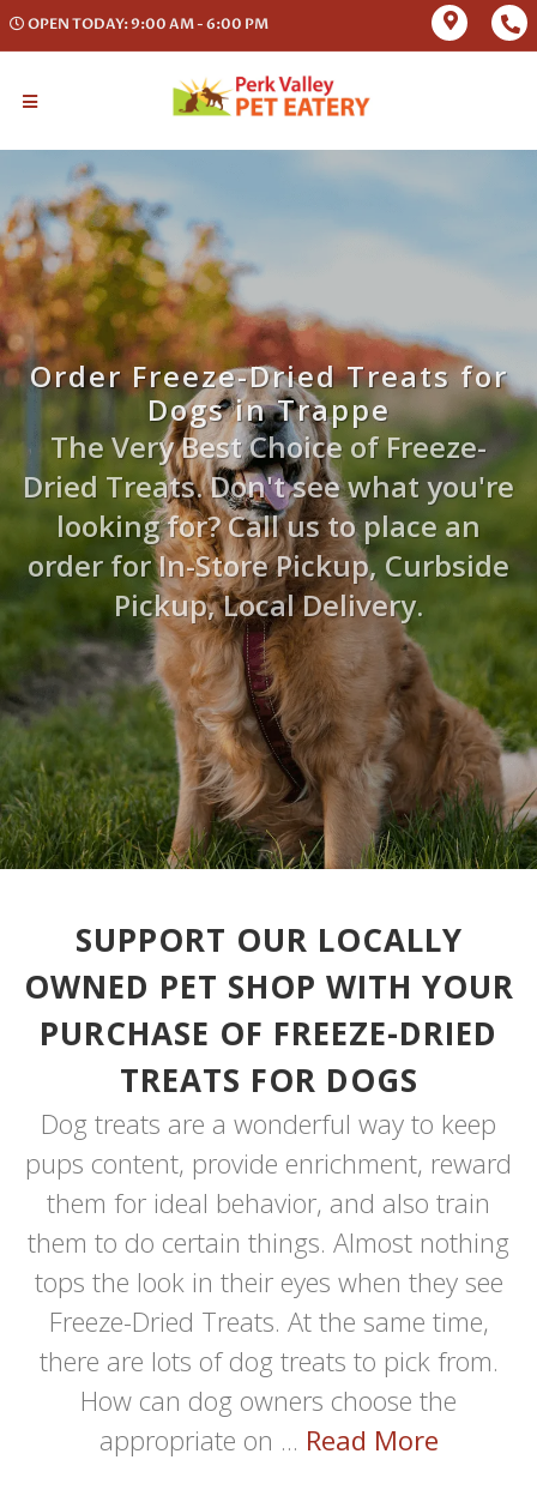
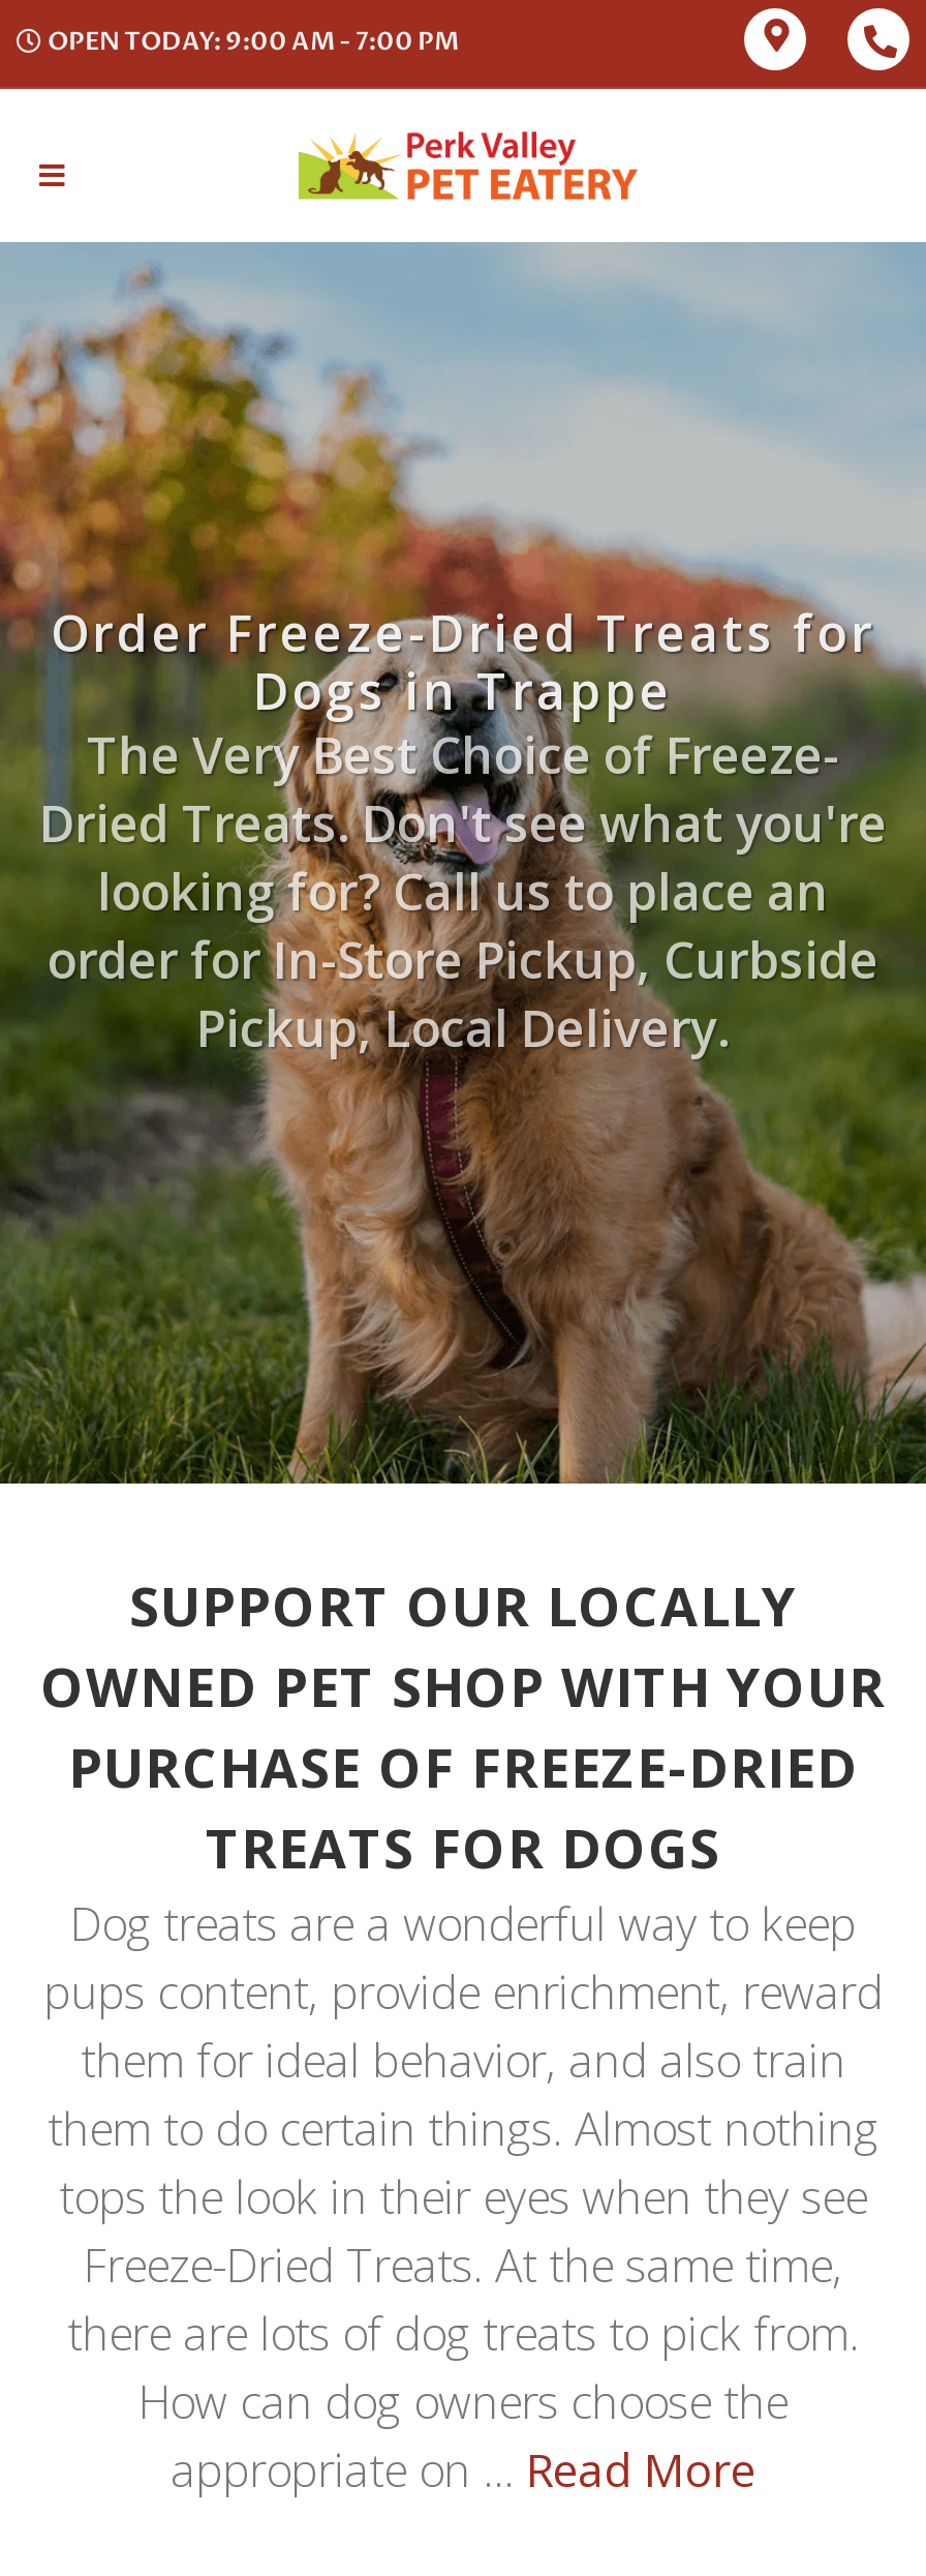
- OPEN TODAY: 9:00 AM - 6:00 PM
+ OPEN TODAY: 9:00 AM - 7:00 PM
